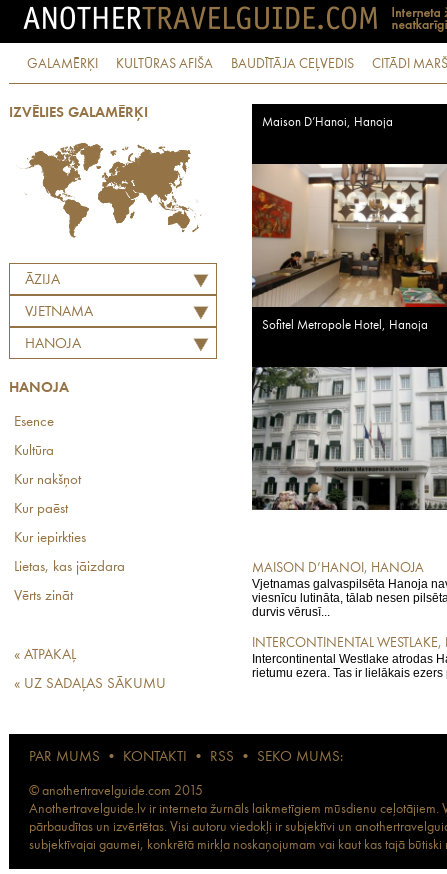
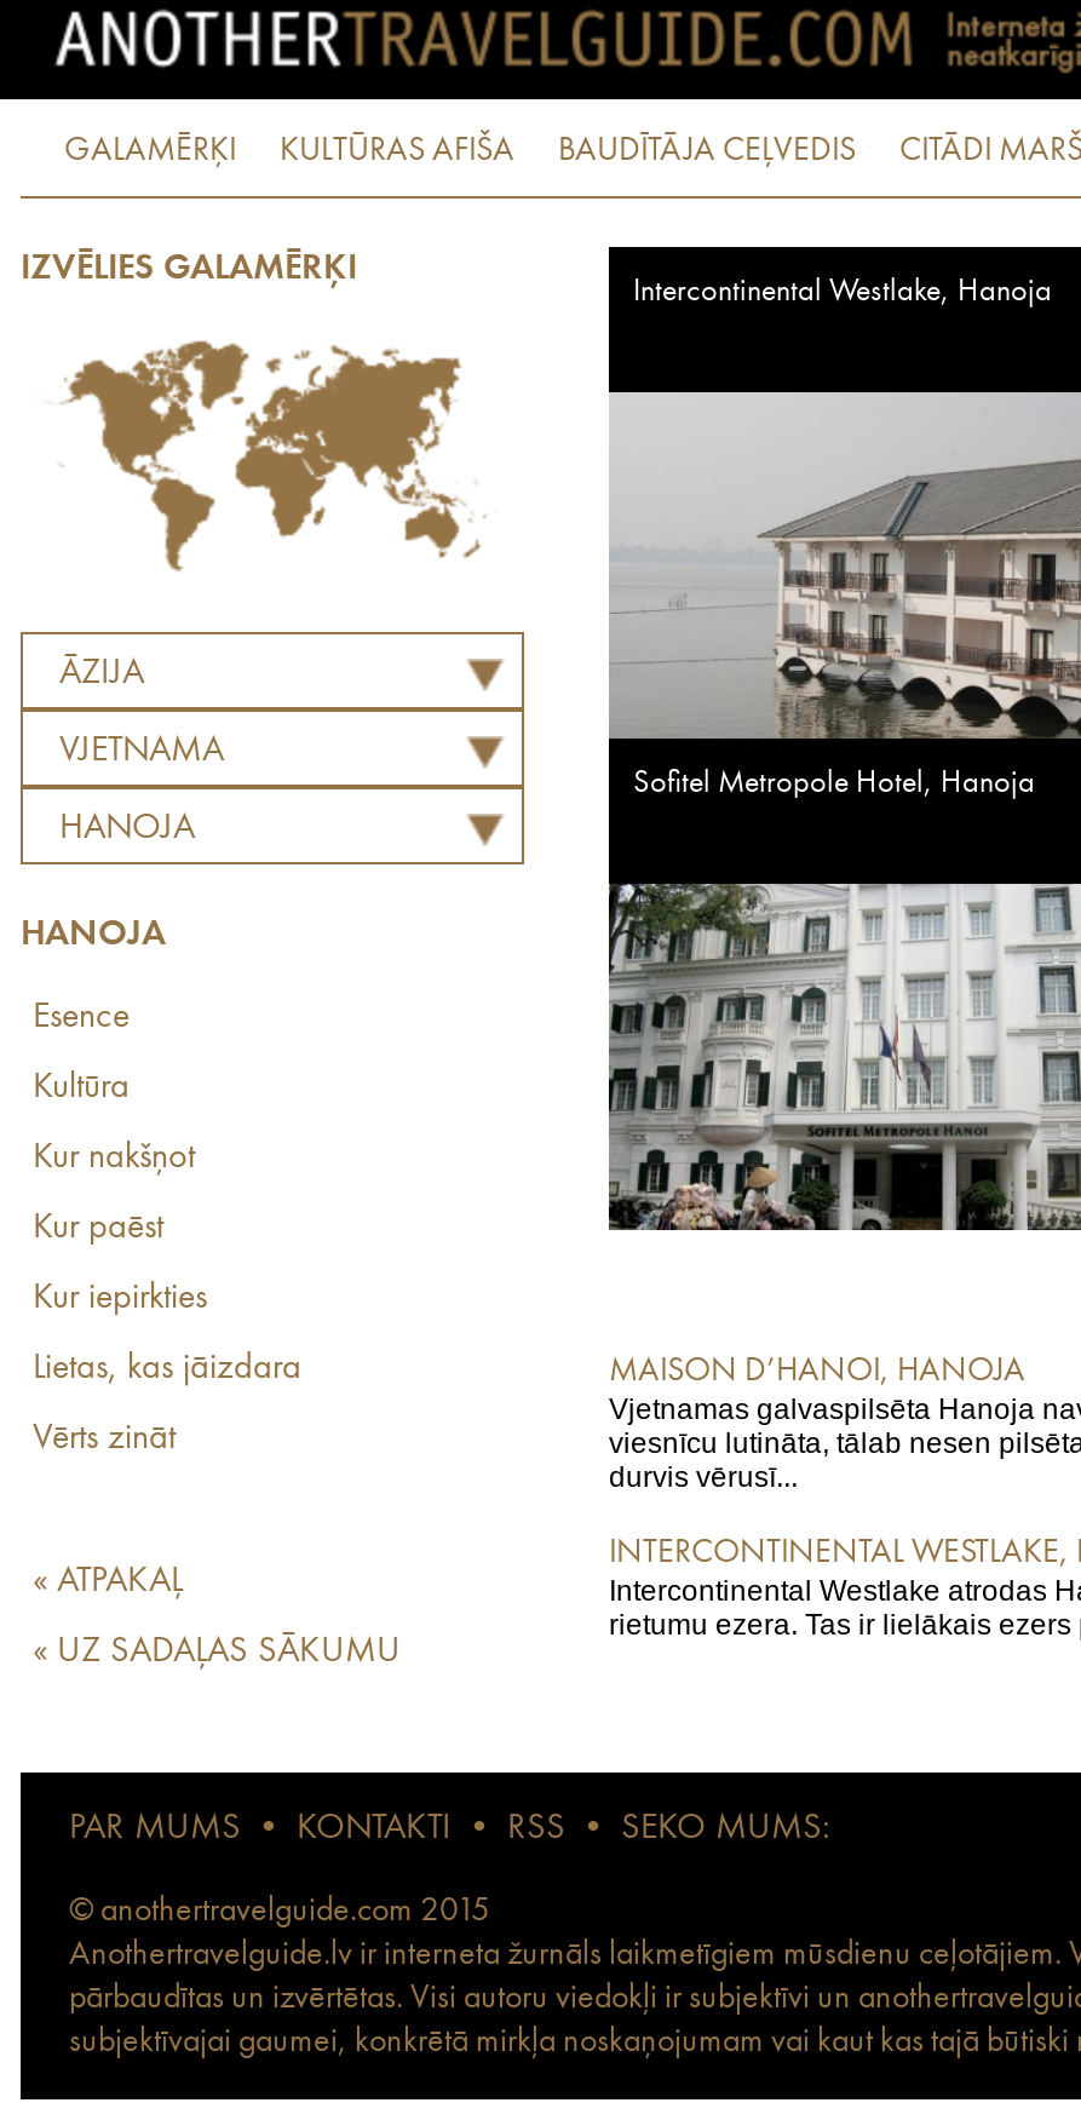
- Maison D’Hanoi, Hanoja
+ Intercontinental Westlake, Hanoja

- [image]
+ [image]
